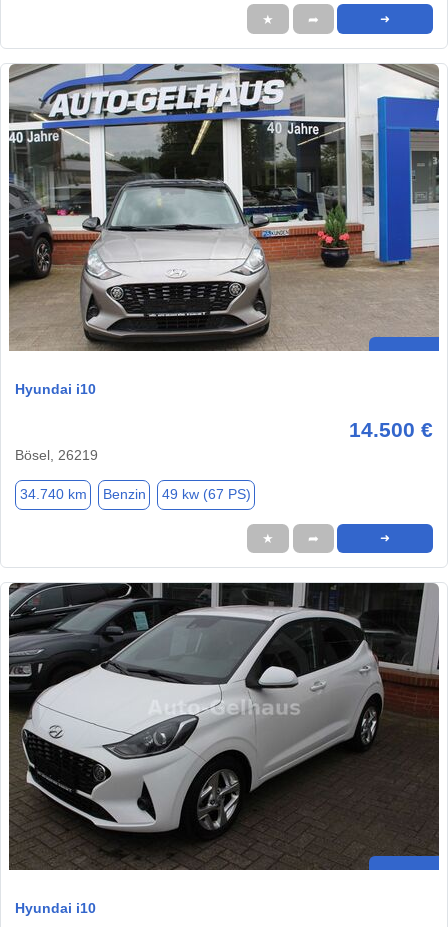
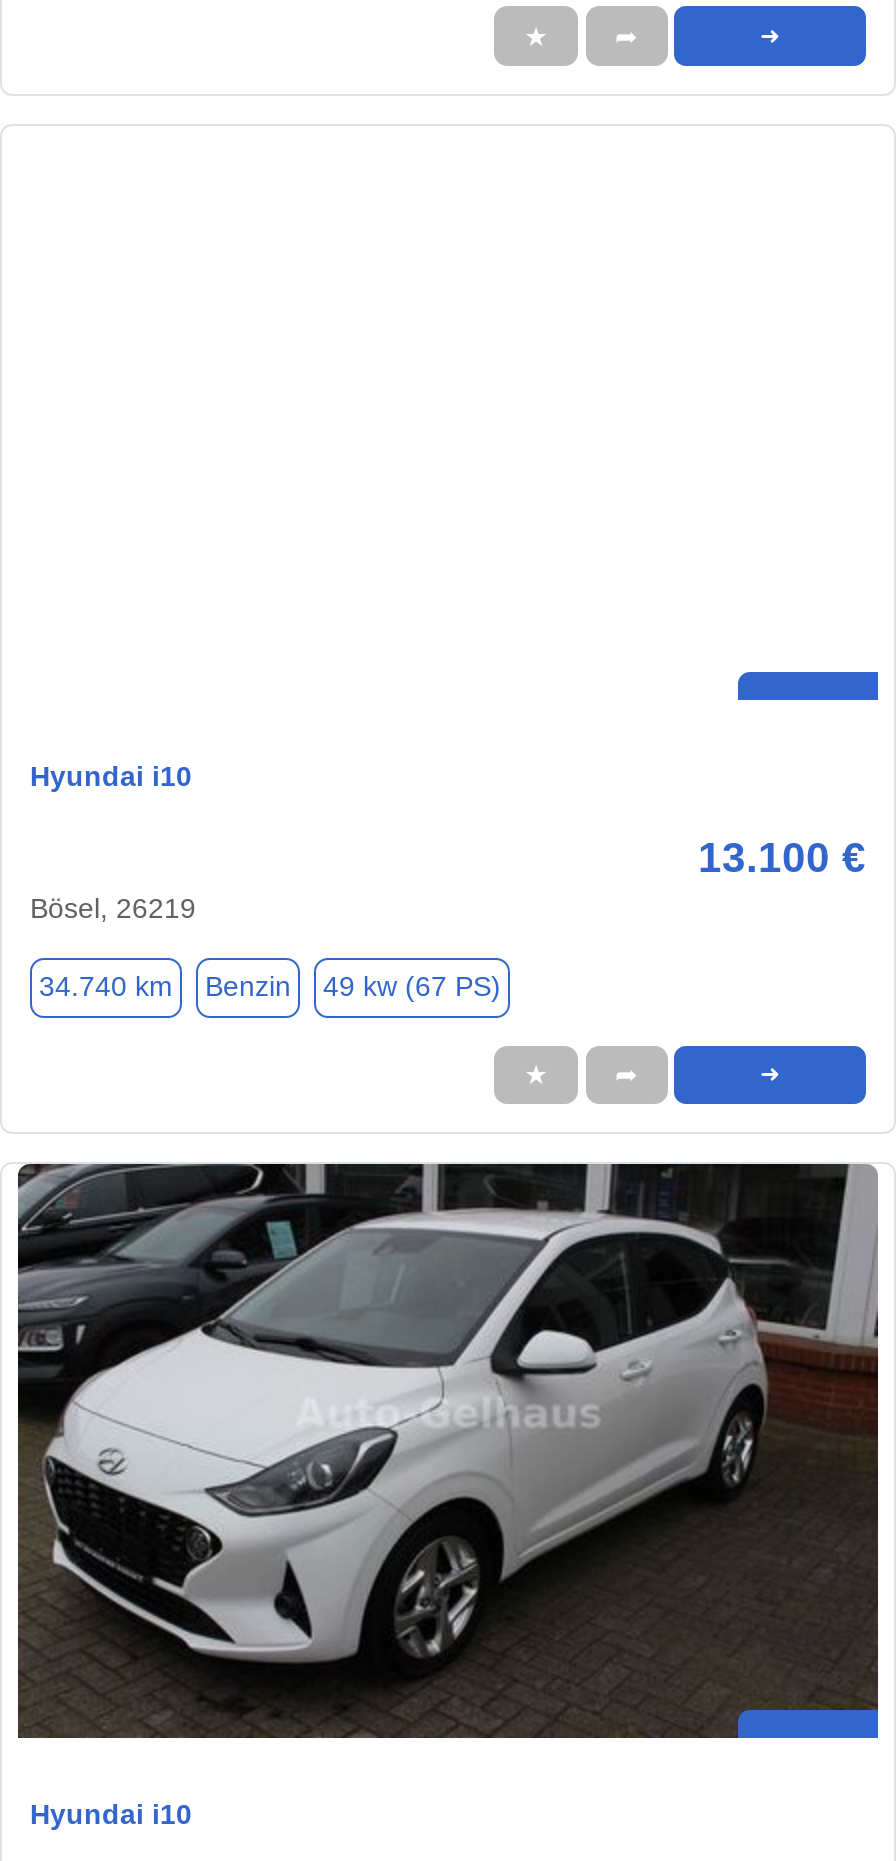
- [image]

- 14.500 €
+ 13.100 €
